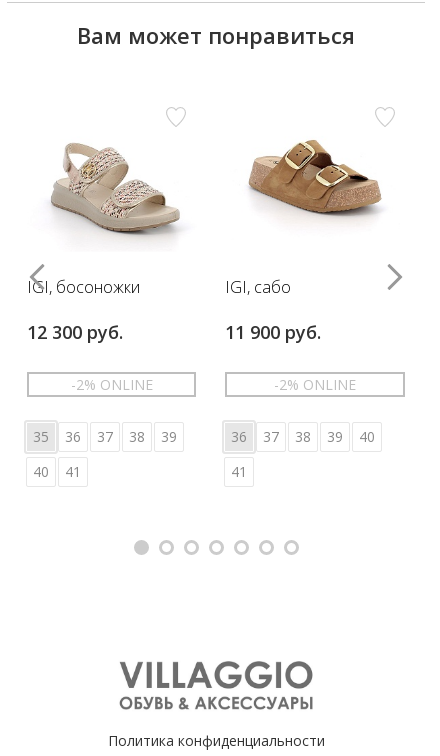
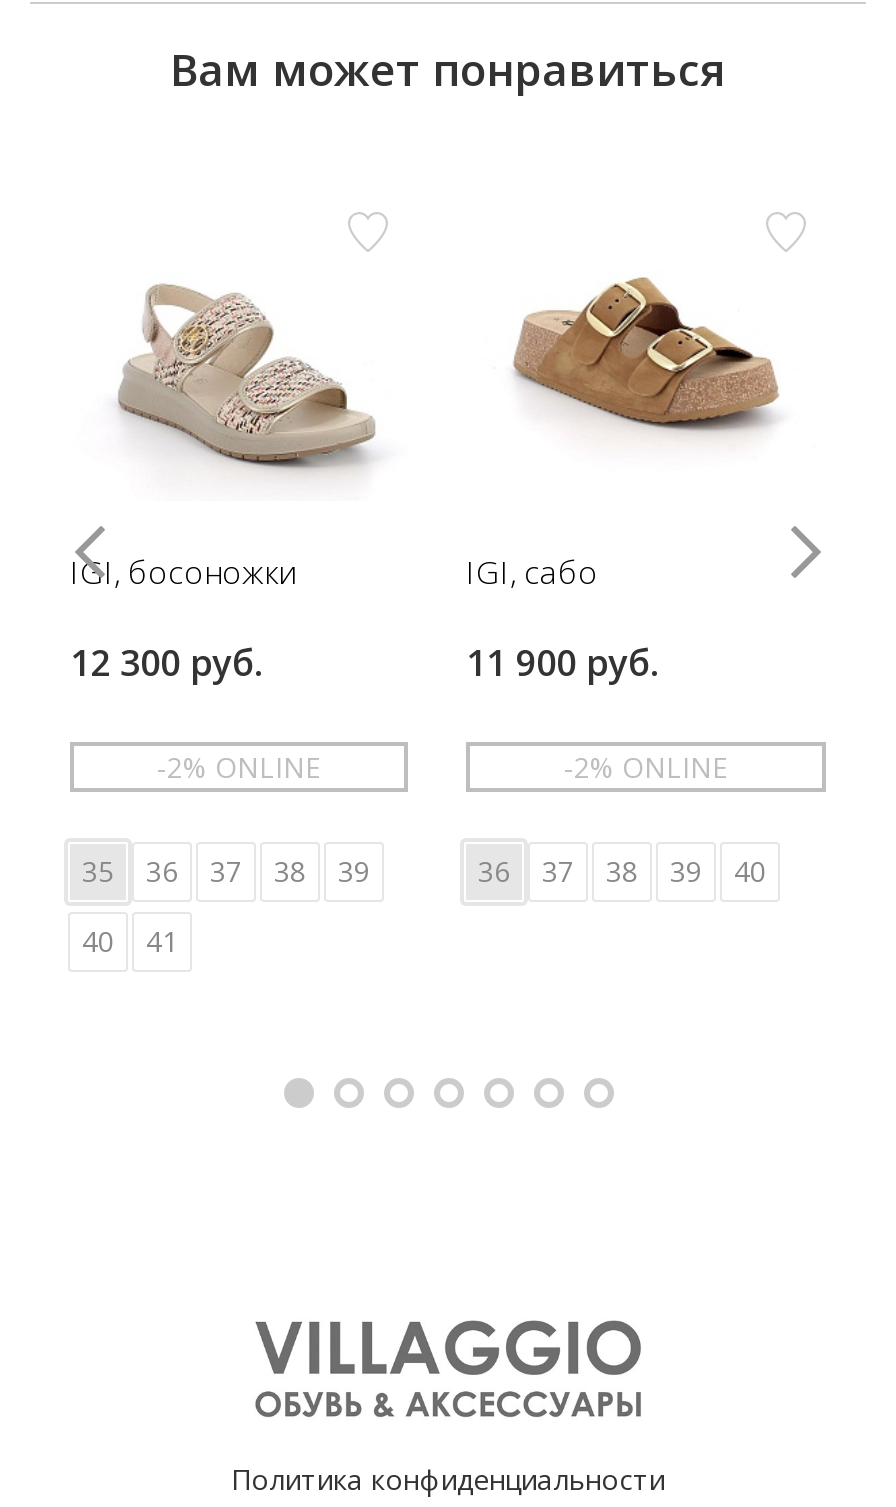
- 41
